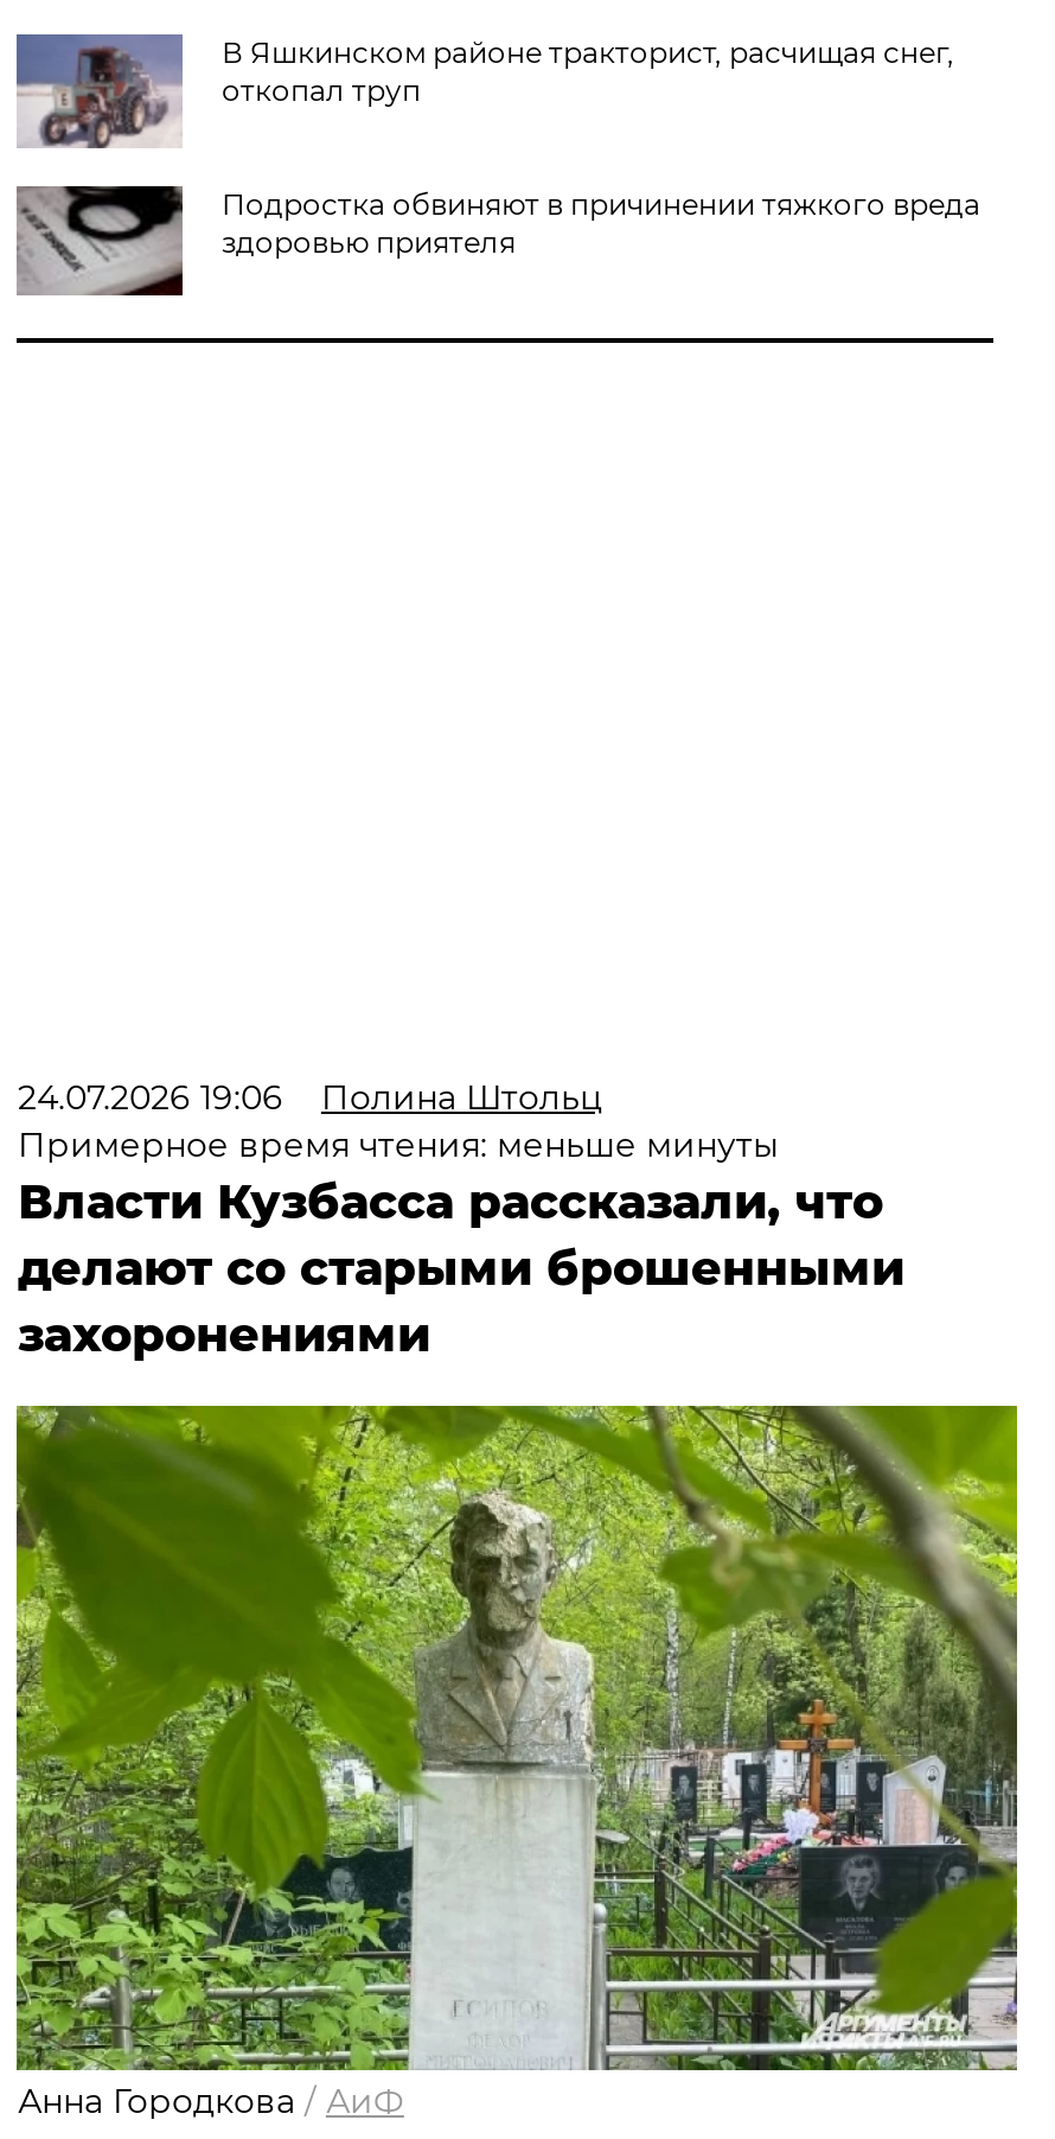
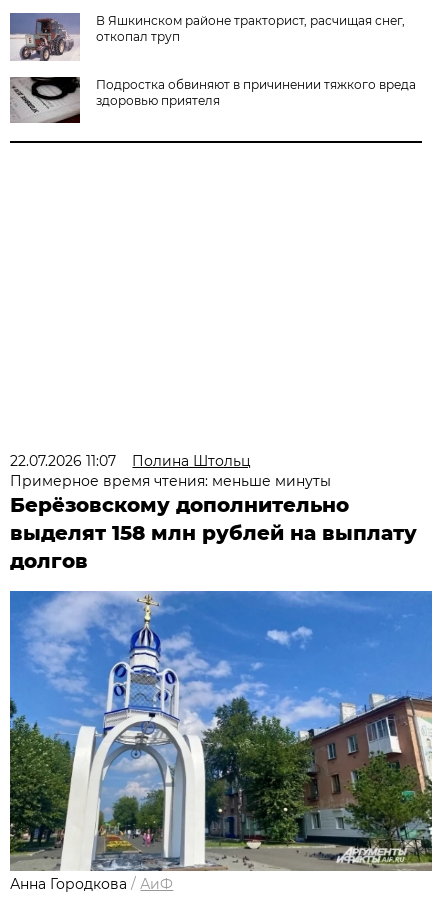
- 24.07.2026 19:06 Полина Штольц
+ 22.07.2026 11:07 Полина Штольц

- Власти Кузбасса рассказали, что
- делают со старыми брошенными
- захоронениями
+ Берёзовскому дополнительно
+ выделят 158 млн рублей на выплату
+ долгов

- [image]
+ [image]
